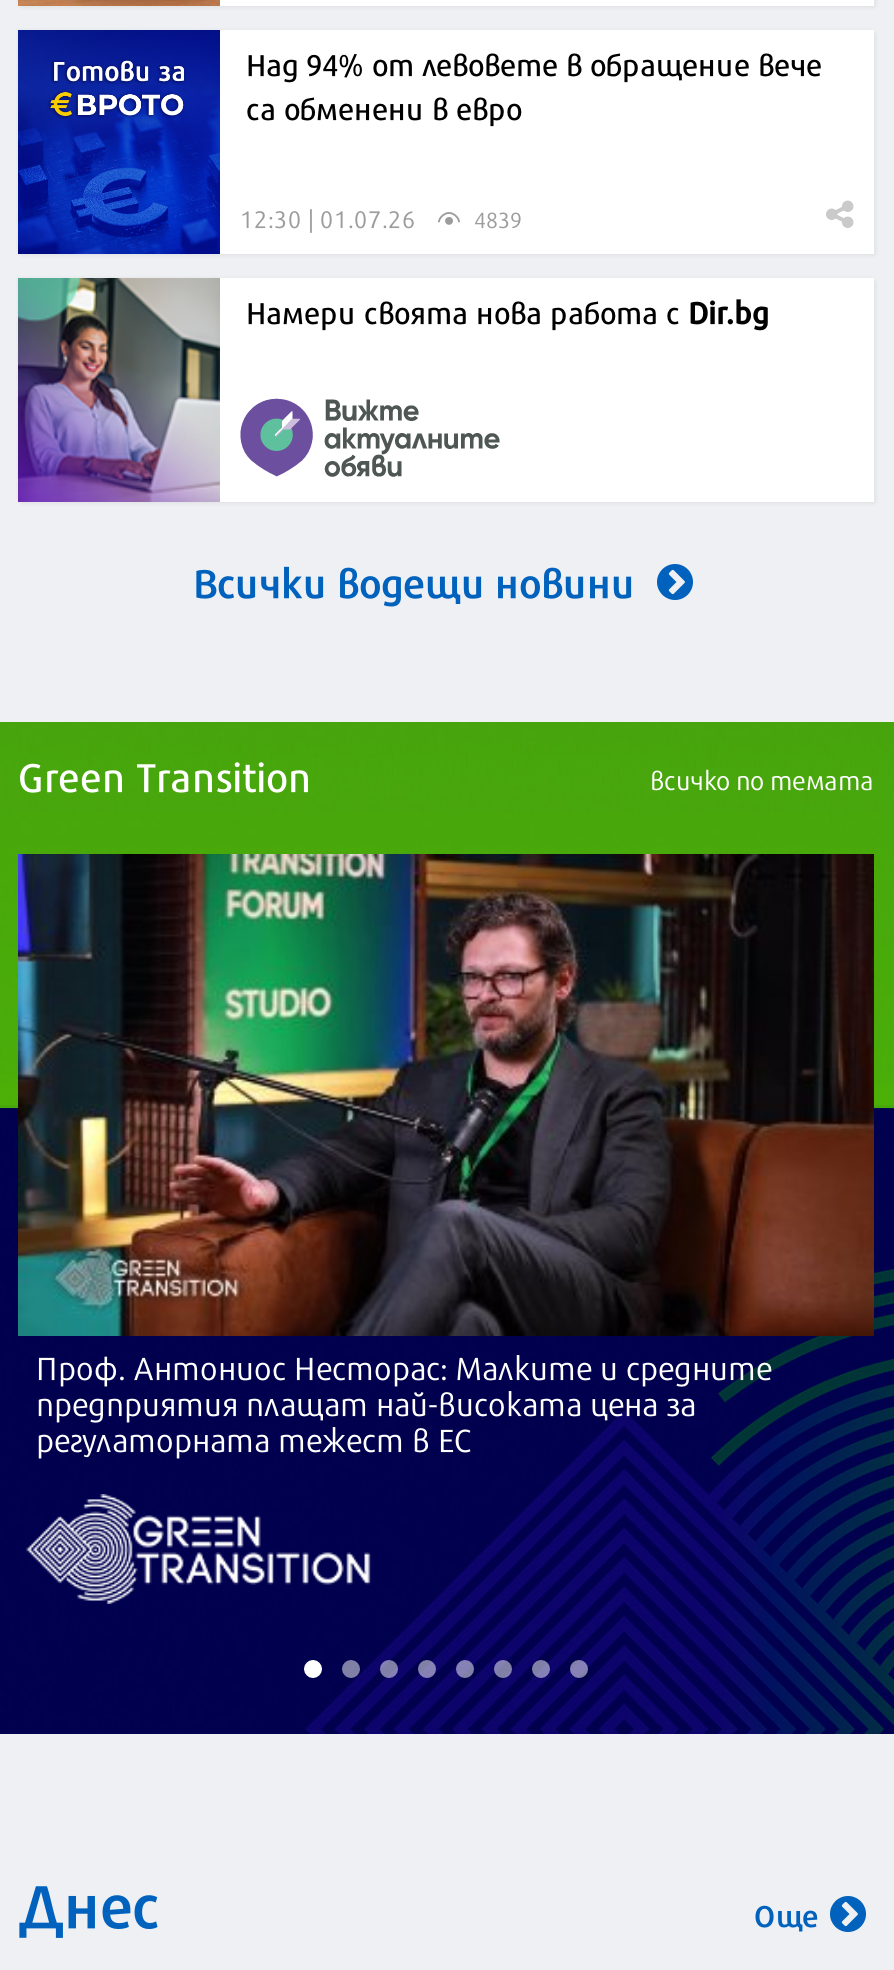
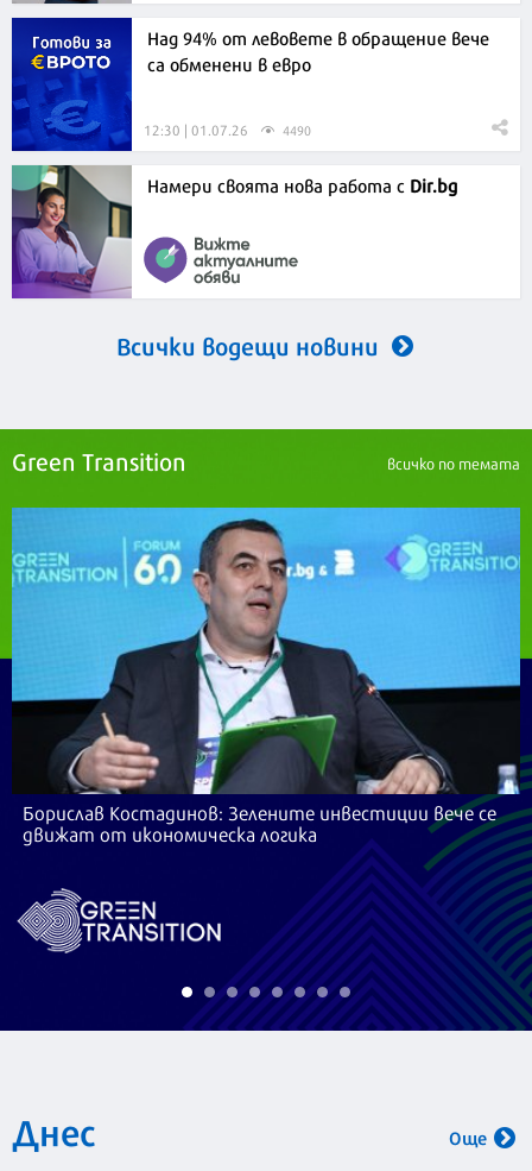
- 4839
+ 4490

- [image]
- Проф. Антониос Несторас: Малките и средните
- предприятия плащат най-високата цена за
- регулаторната тежест в ЕС
+ [image]
+ Борислав Костадинов: Зелените инвестиции вече се
+ движат от икономическа логика
